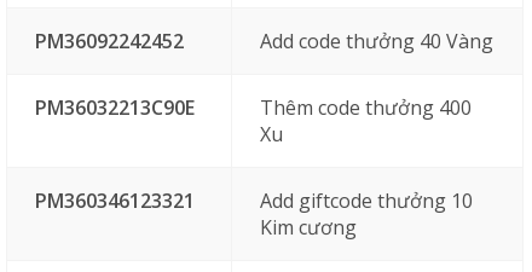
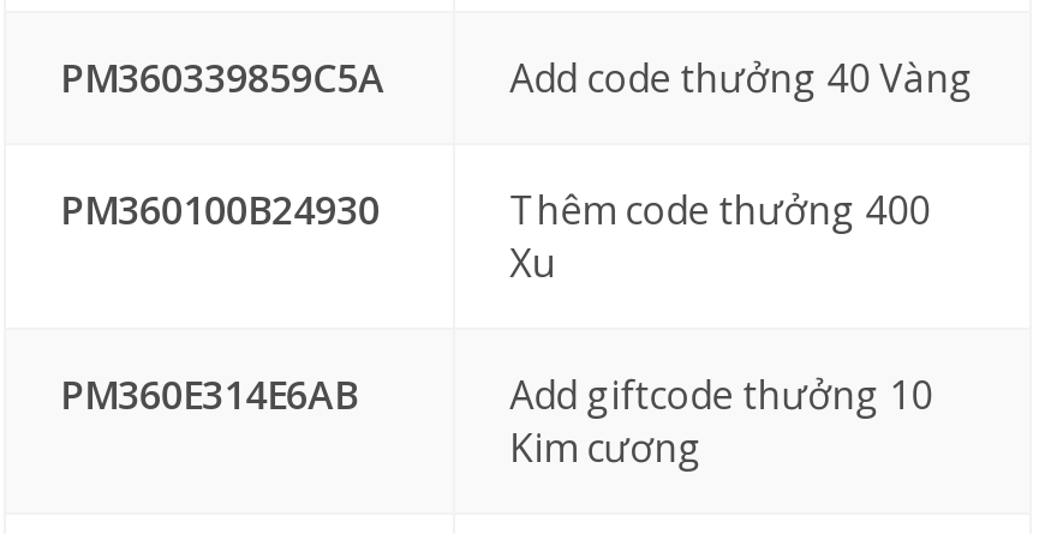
- PM36092242452
+ PM360339859C5A

- PM36032213C90E
+ PM360100B24930

- PM360346123321
+ PM360E314E6AB
